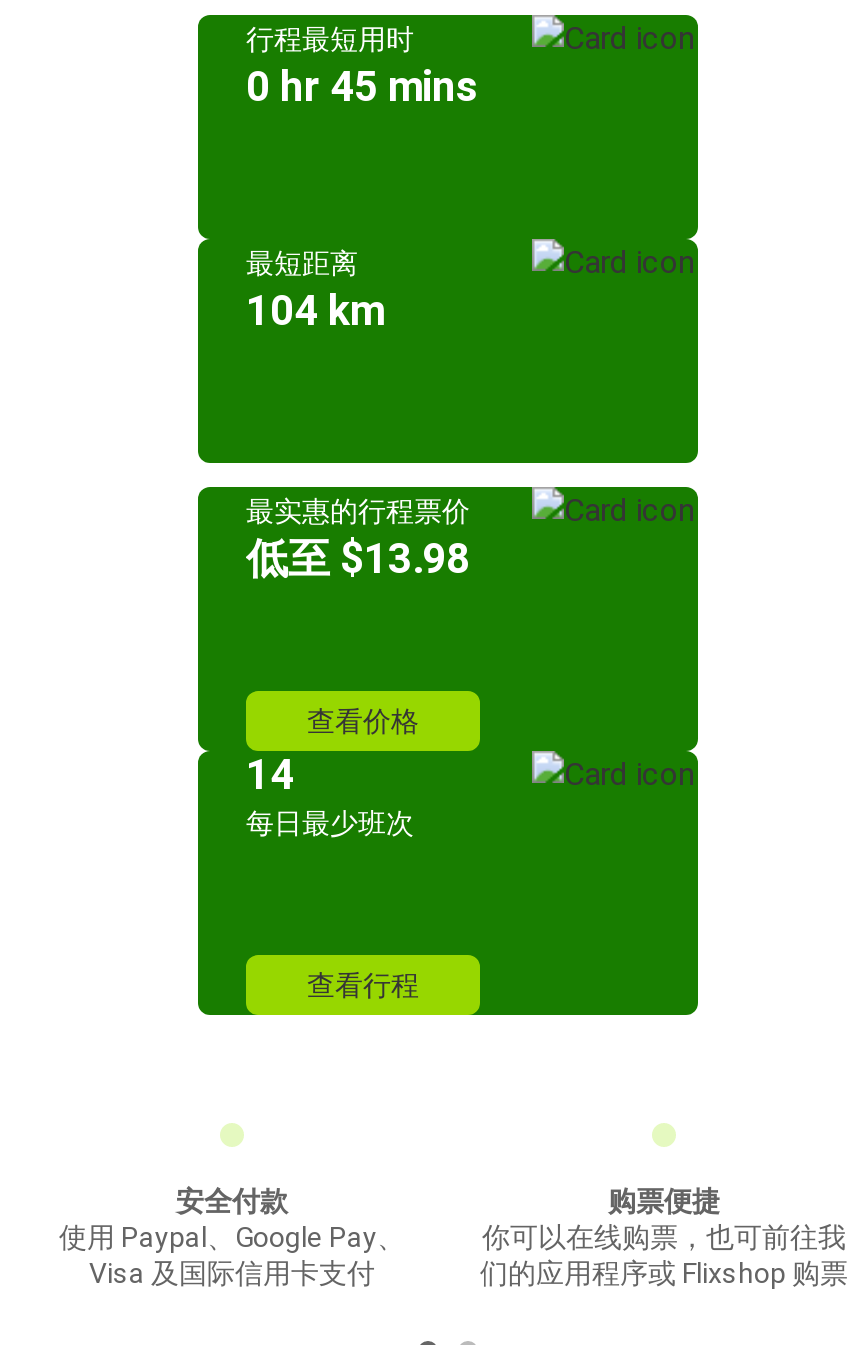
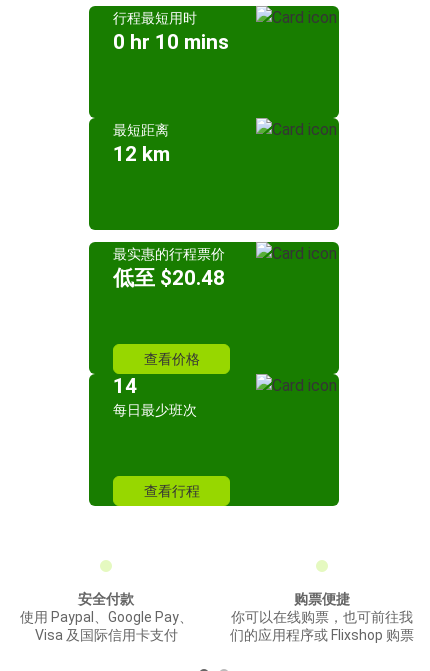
- 0 hr 45 mins
+ 0 hr 10 mins

- 104 km
+ 12 km

- 低至 $13.98
+ 低至 $20.48
